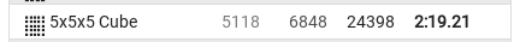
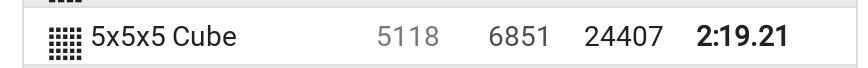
- 6848
+ 6851

- 24398
+ 24407
